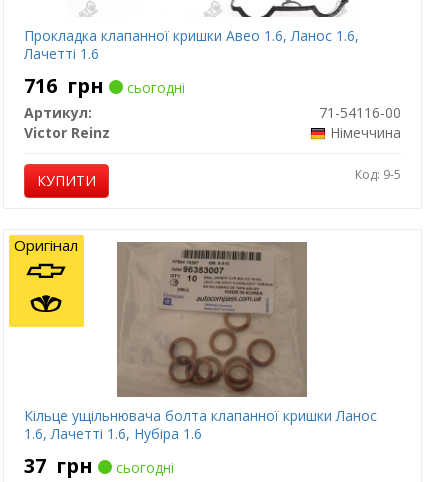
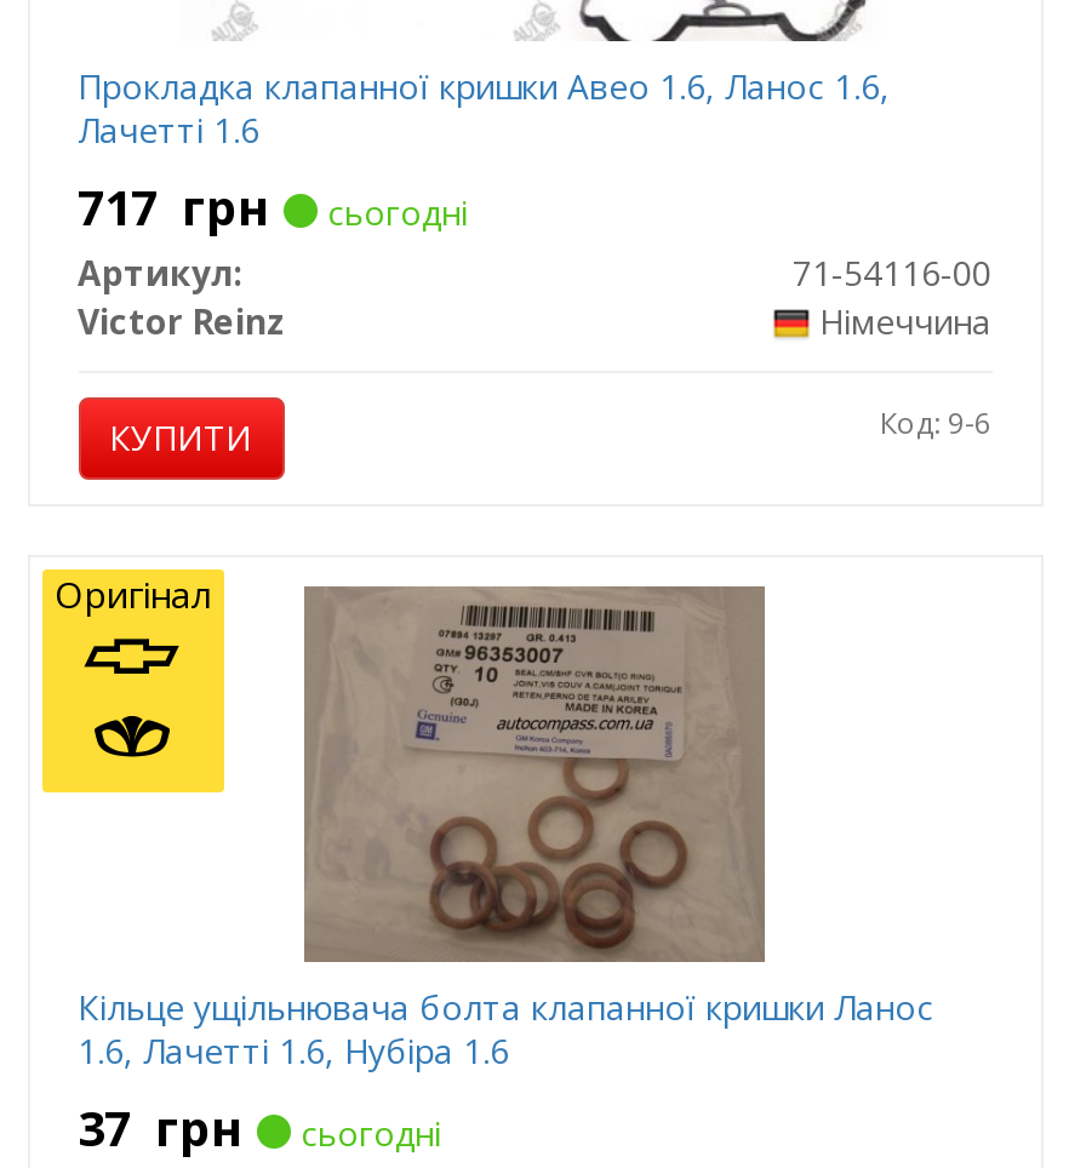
- 716 грн сьогодні
+ 717 грн сьогодні

- Код: 9-5
+ Код: 9-6
